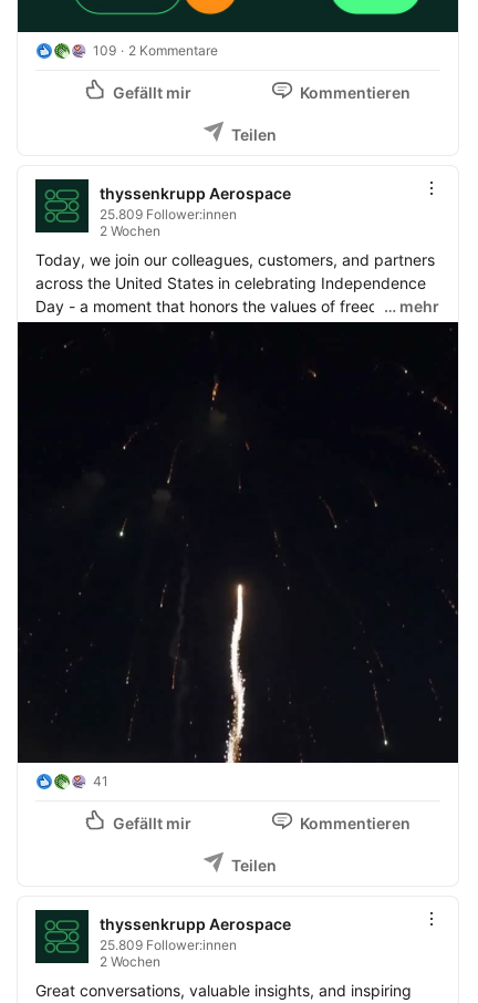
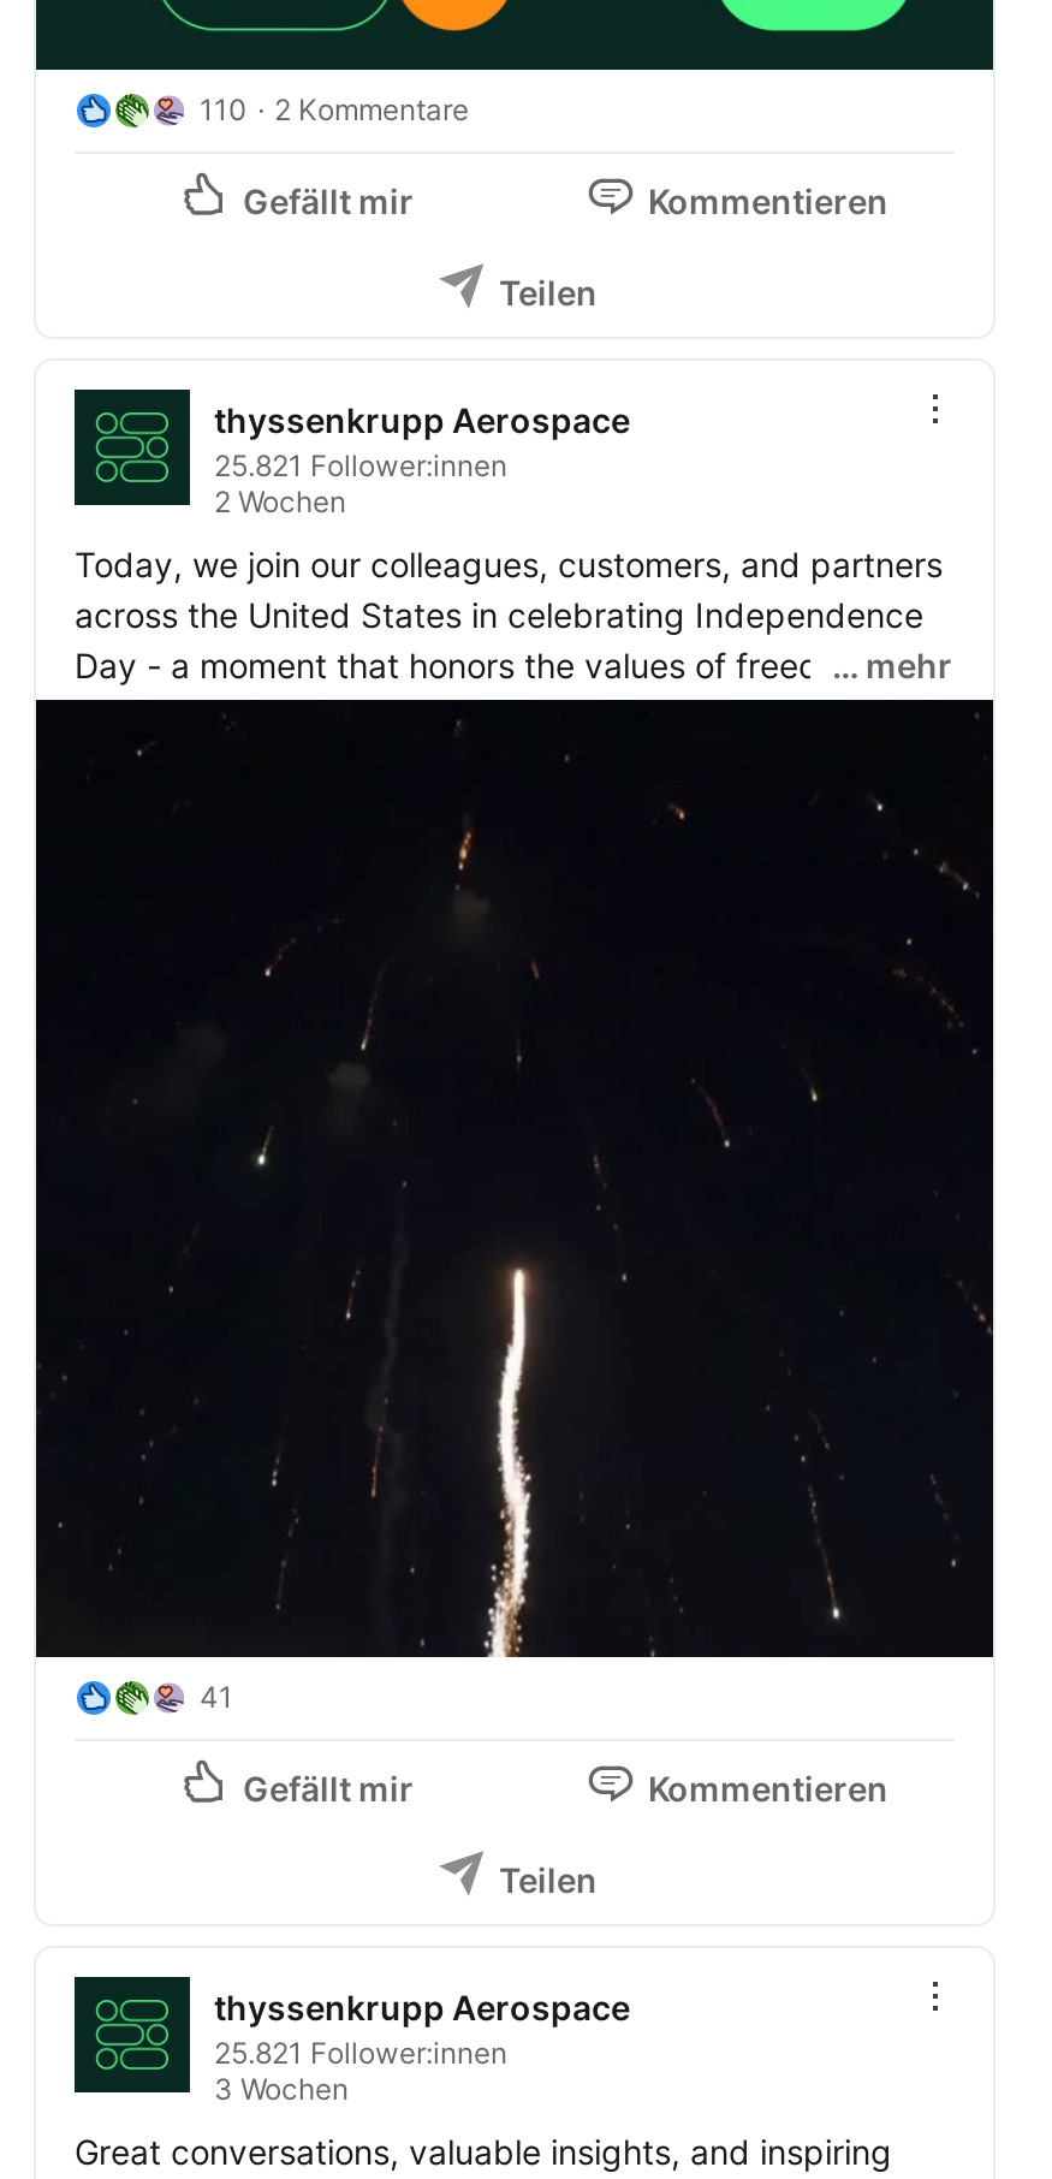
- 109 2 Kommentare
+ 110 2 Kommentare

- 25.809 Follower:innen
+ 25.821 Follower:innen

- 25.809 Follower:innen
+ 25.821 Follower:innen

- 2 Wochen
+ 3 Wochen
